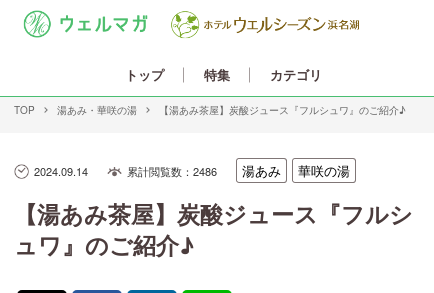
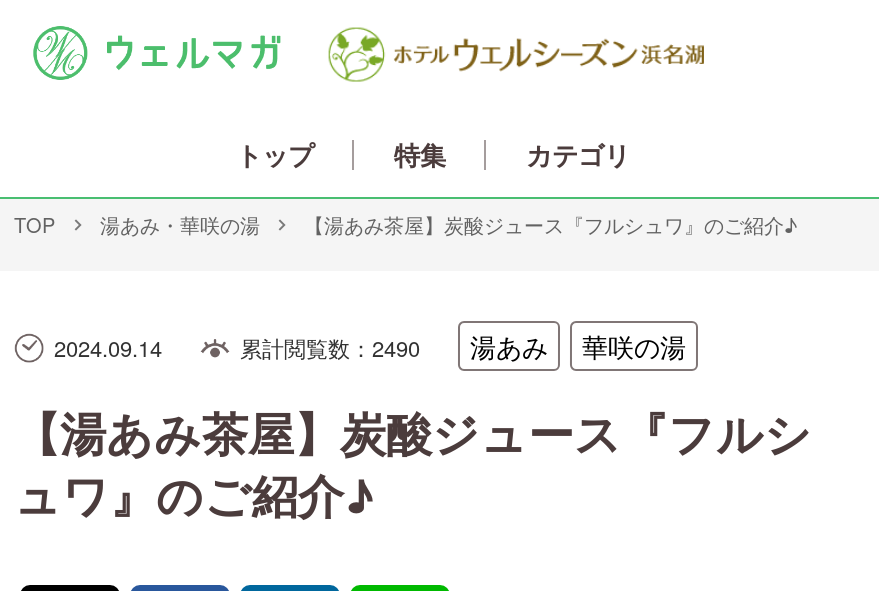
- 累計閲覧数：2486 湯あみ 華咲の湯
+ 累計閲覧数：2490 湯あみ 華咲の湯
